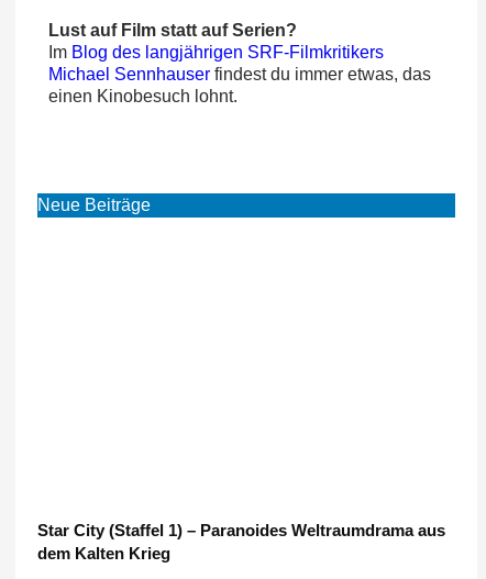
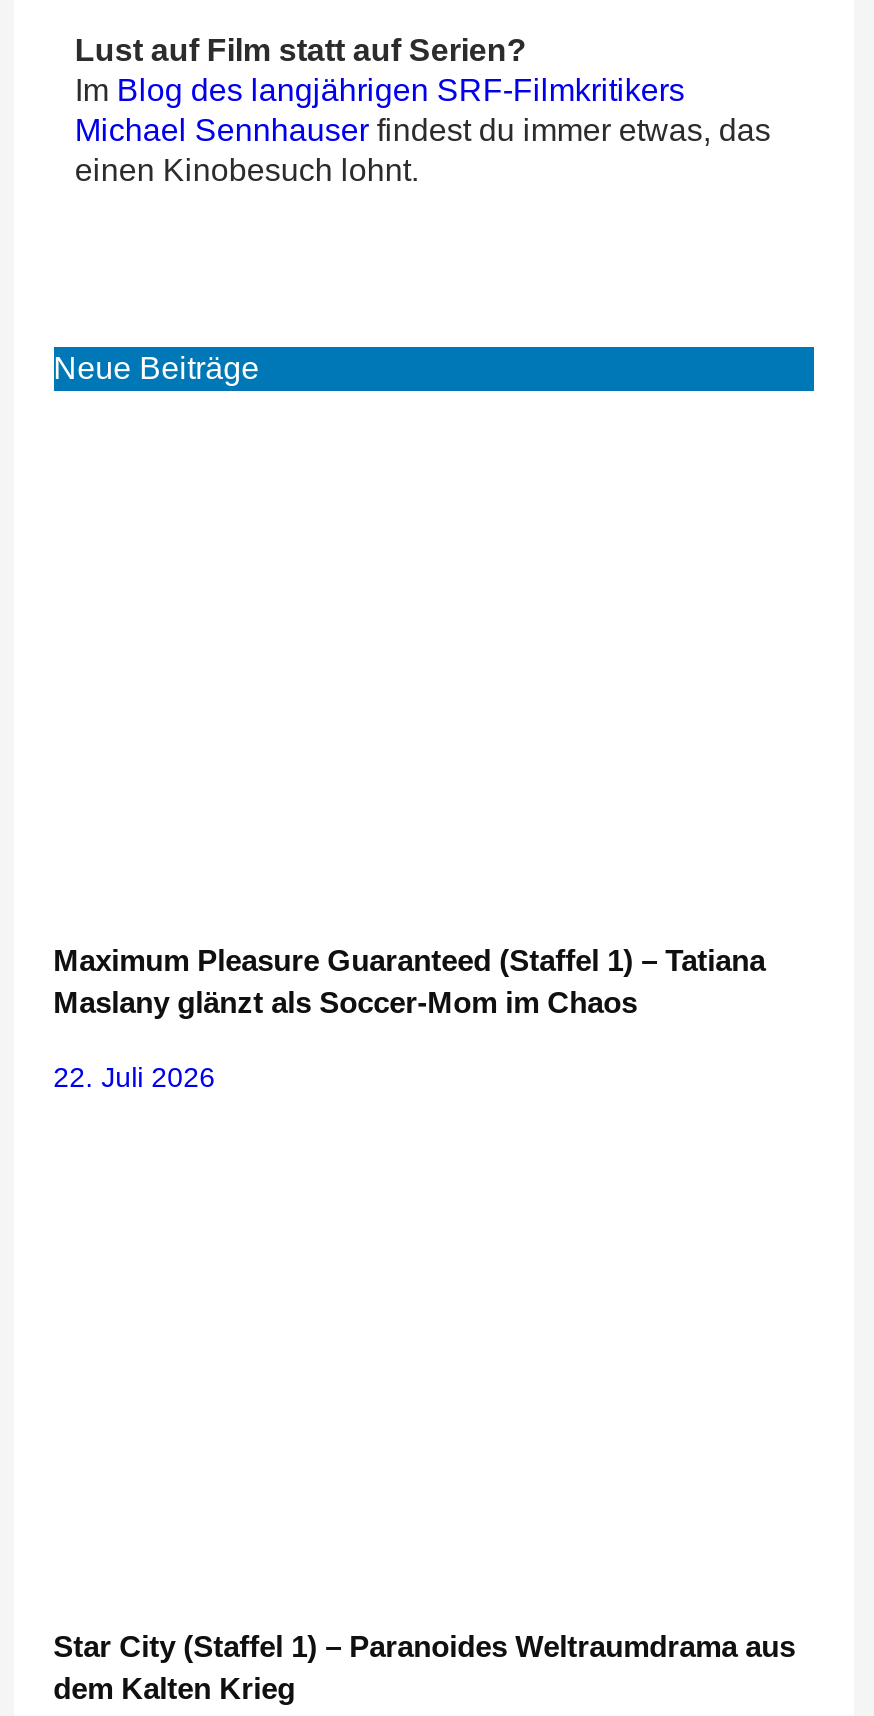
+ Maximum Pleasure Guaranteed (Staffel 1) – Tatiana
+ Maslany glänzt als Soccer-Mom im Chaos
+ 22. Juli 2026
